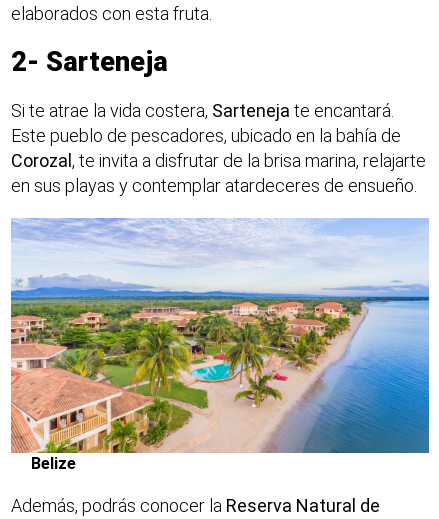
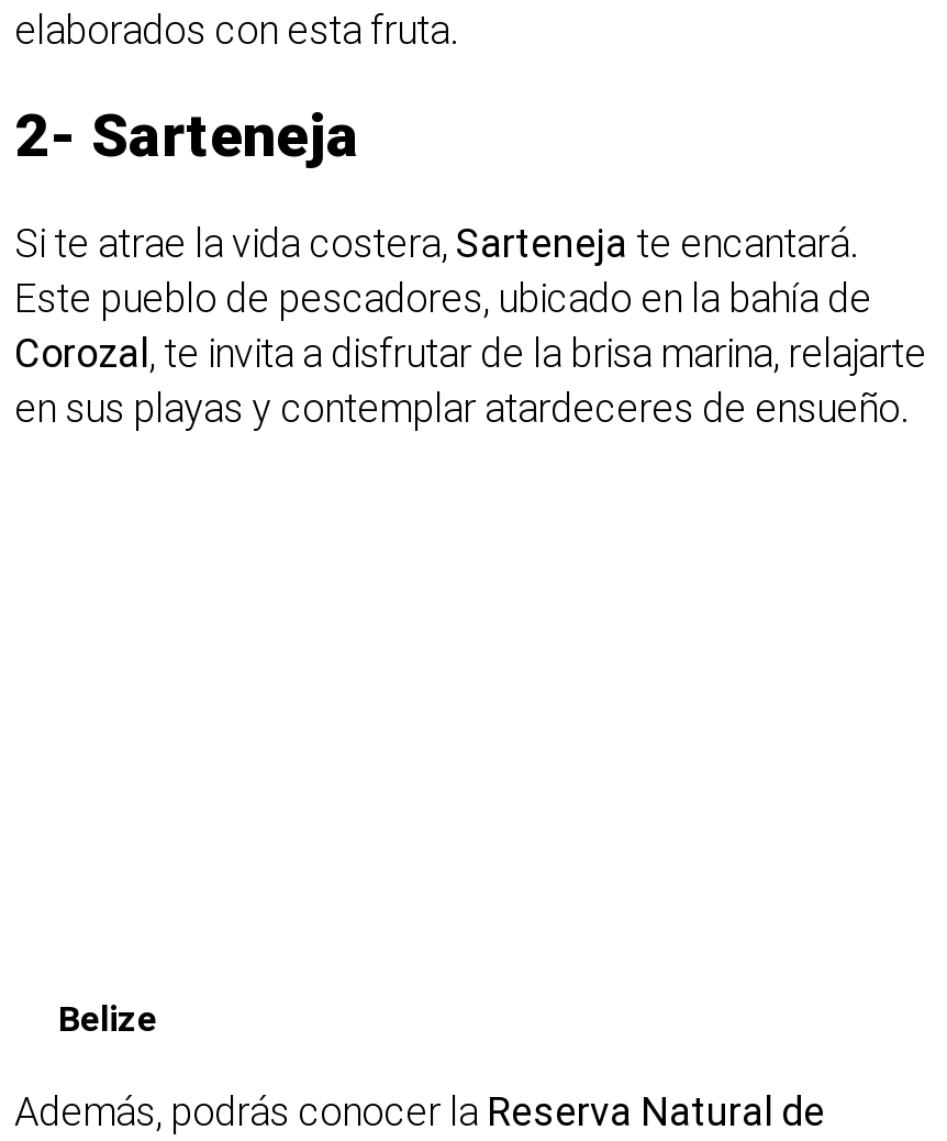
- [image]
